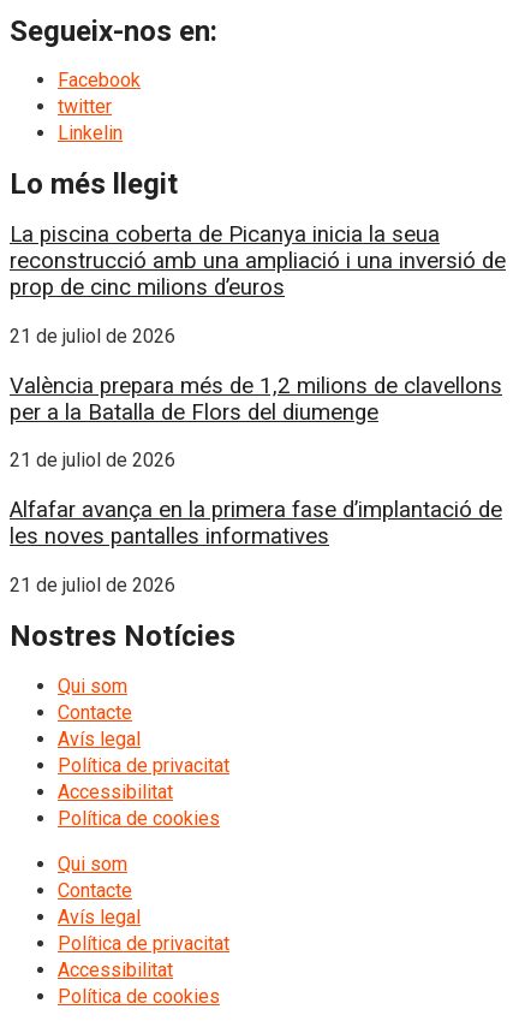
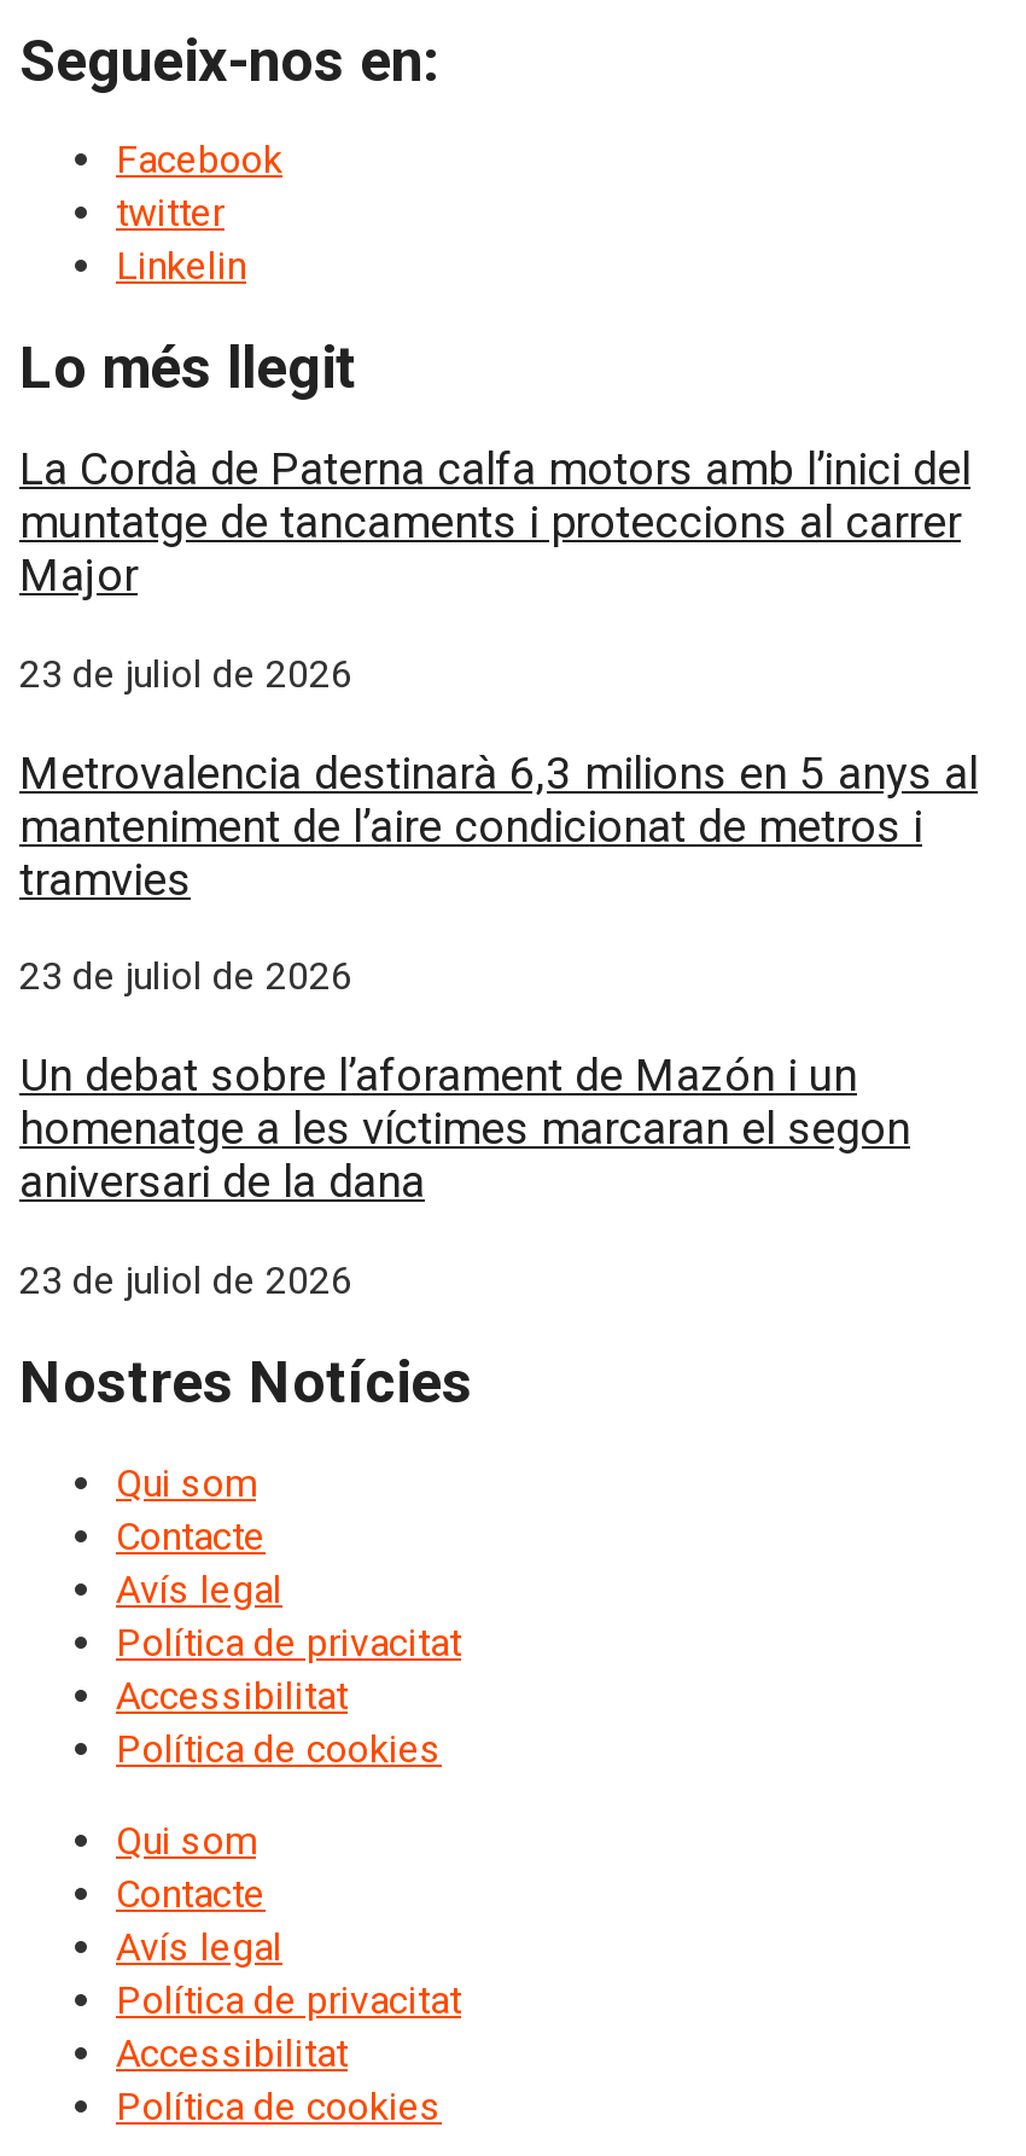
- La piscina coberta de Picanya inicia la seua
- reconstrucció amb una ampliació i una inversió de
- prop de cinc milions d’euros
+ La Cordà de Paterna calfa motors amb l’inici del
+ muntatge de tancaments i proteccions al carrer
+ Major

- 21 de juliol de 2026
+ 23 de juliol de 2026

- València prepara més de 1,2 milions de clavellons
- per a la Batalla de Flors del diumenge
+ Metrovalencia destinarà 6,3 milions en 5 anys al
+ manteniment de l’aire condicionat de metros i
+ tramvies

- 21 de juliol de 2026
+ 23 de juliol de 2026

- Alfafar avança en la primera fase d’implantació de
- les noves pantalles informatives
+ Un debat sobre l’aforament de Mazón i un
+ homenatge a les víctimes marcaran el segon
+ aniversari de la dana

- 21 de juliol de 2026
+ 23 de juliol de 2026
